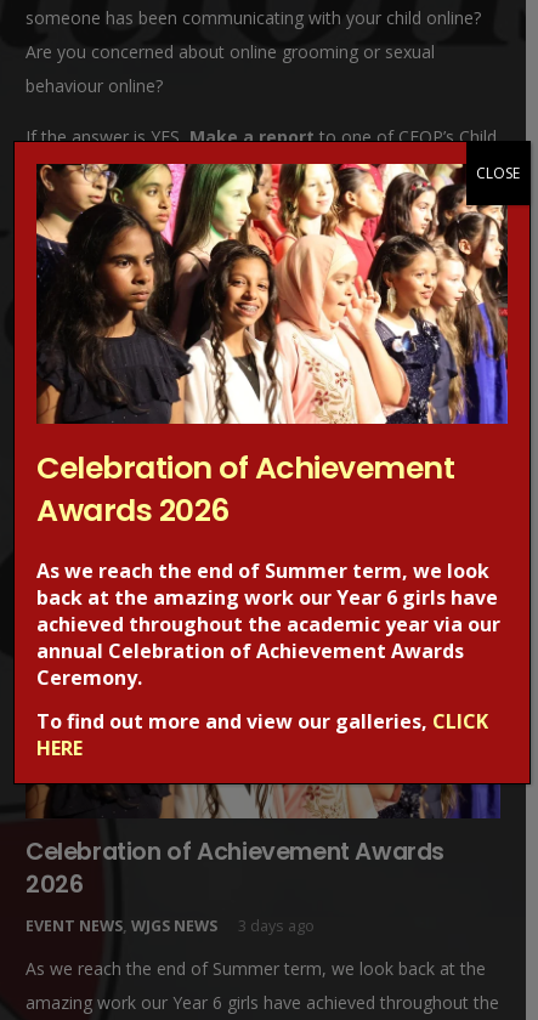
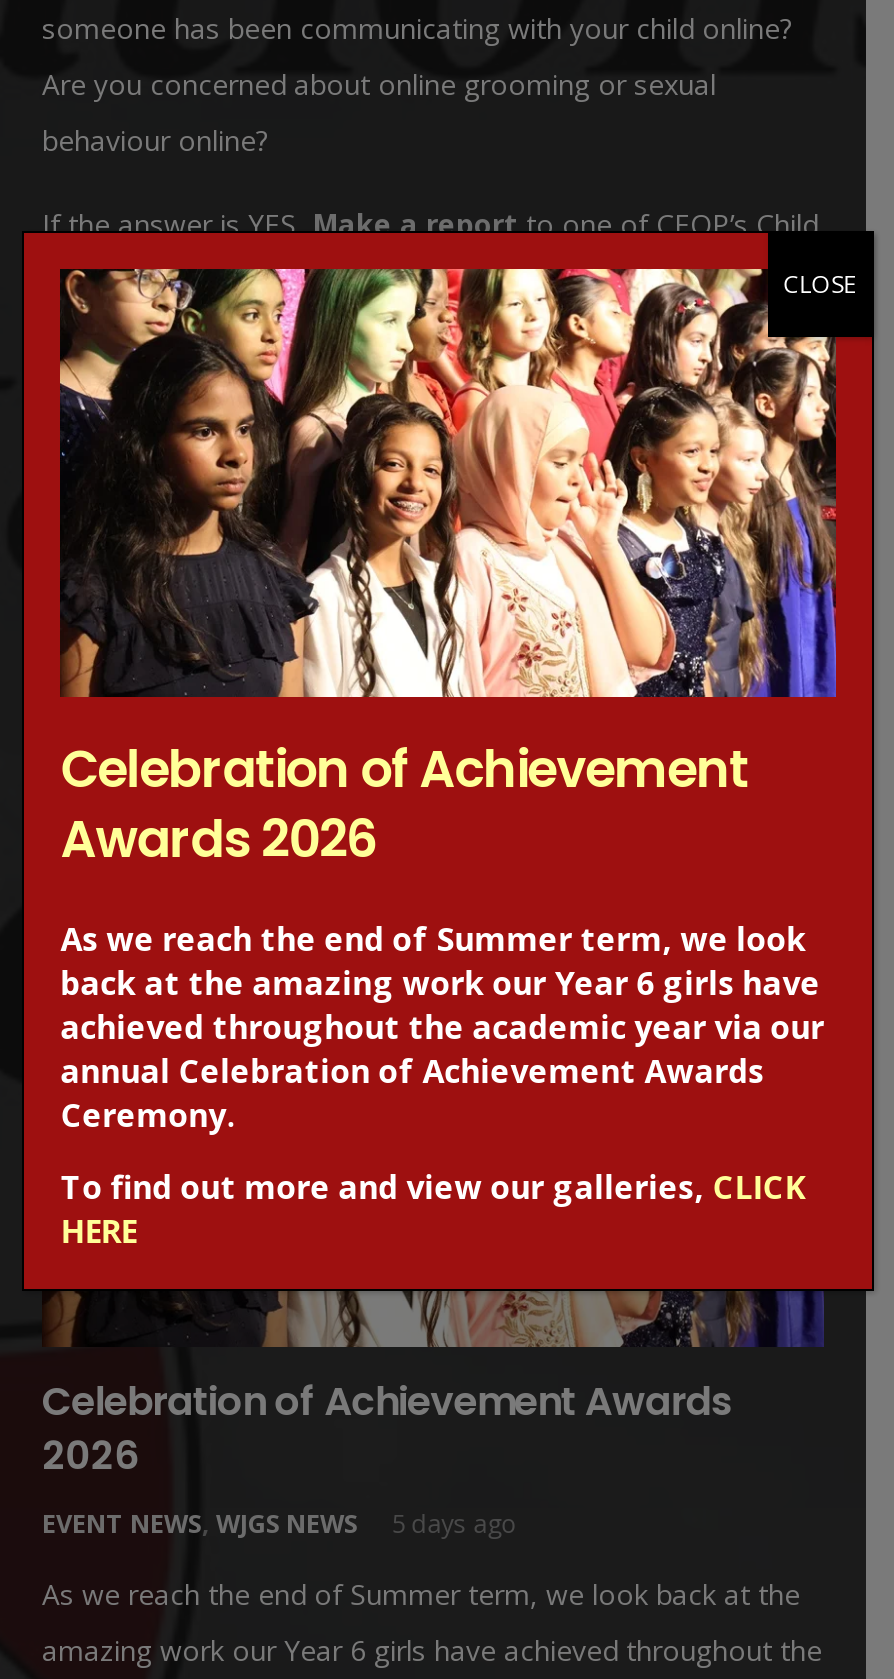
- EVENT NEWS, WJGS NEWS 3 days ago
+ EVENT NEWS, WJGS NEWS 5 days ago
